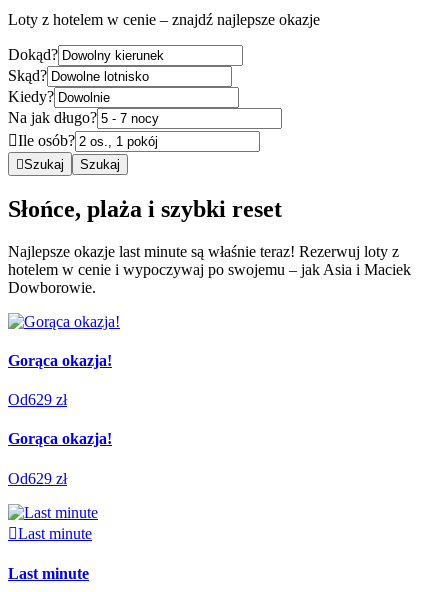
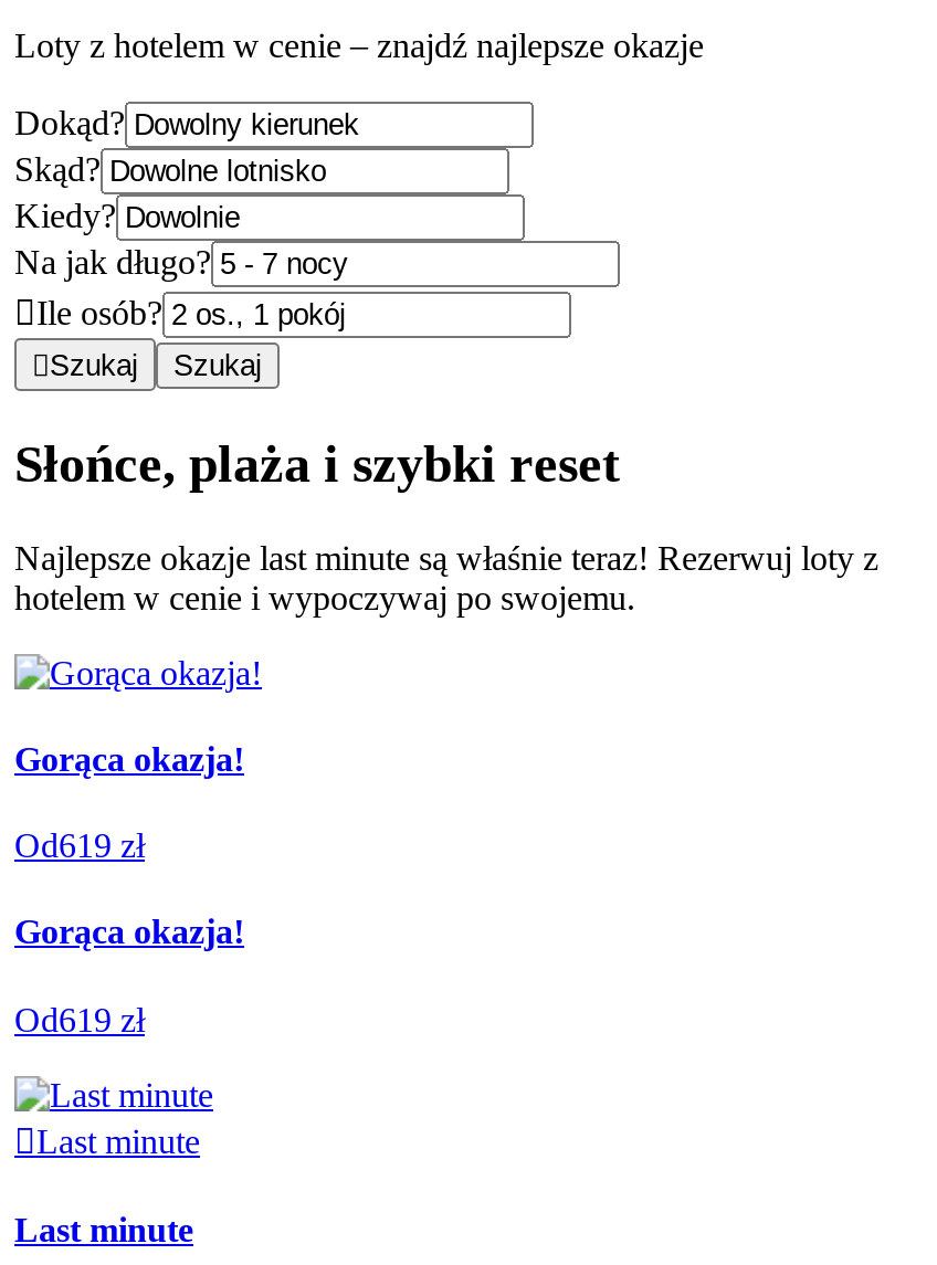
- hotelem w cenie i wypoczywaj po swojemu – jak Asia i Maciek
- Dowborowie.
+ hotelem w cenie i wypoczywaj po swojemu.

- Od629 zł
+ Od619 zł

- Od629 zł
+ Od619 zł
